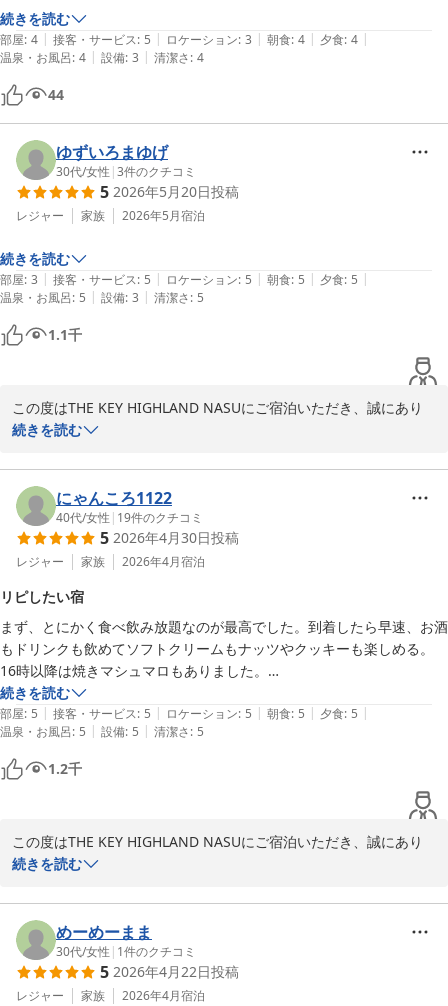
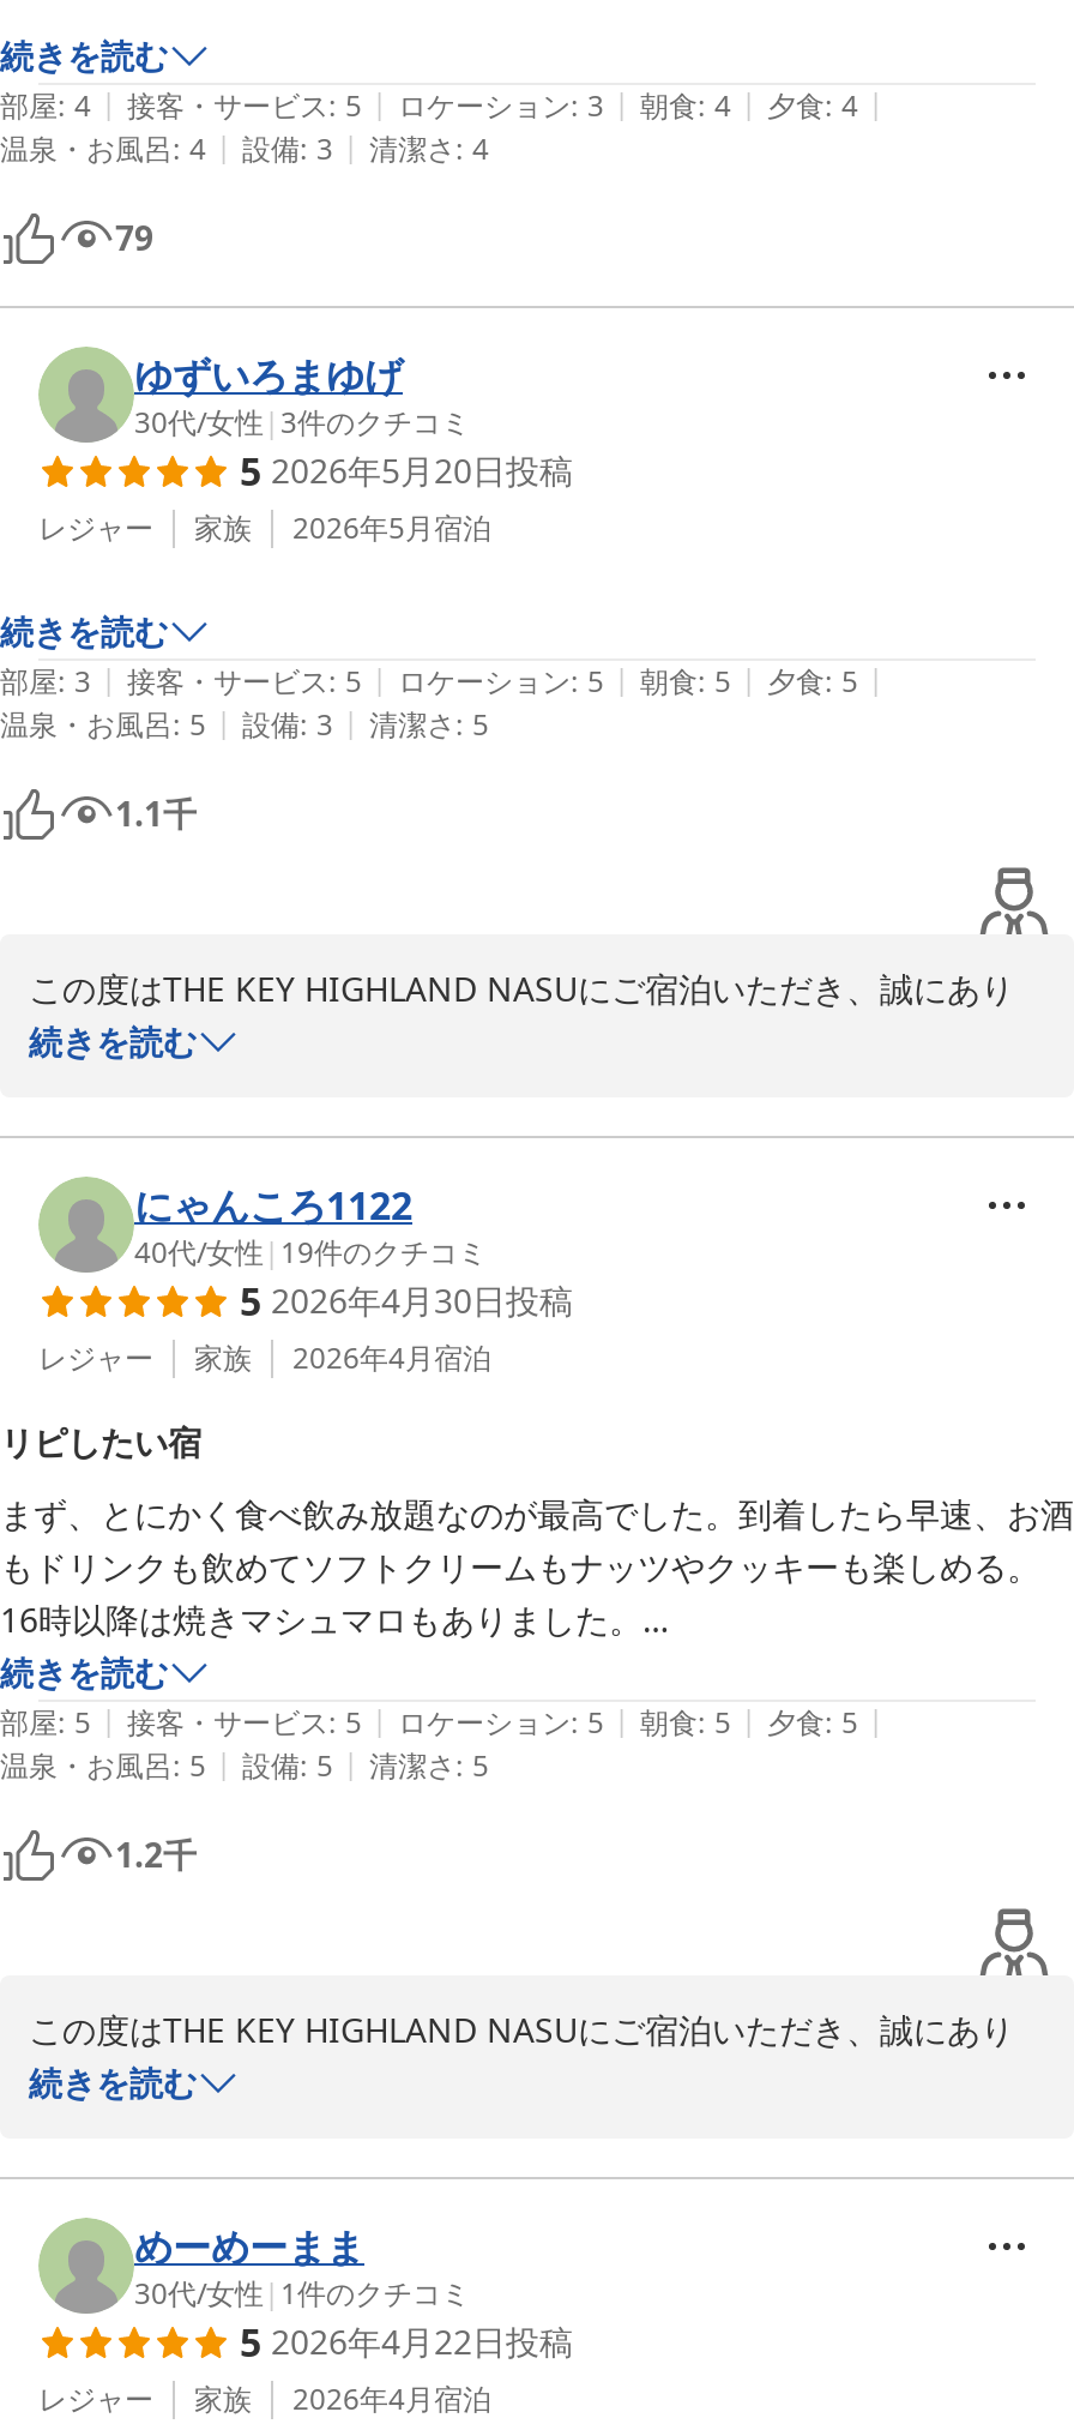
- 44
+ 79
